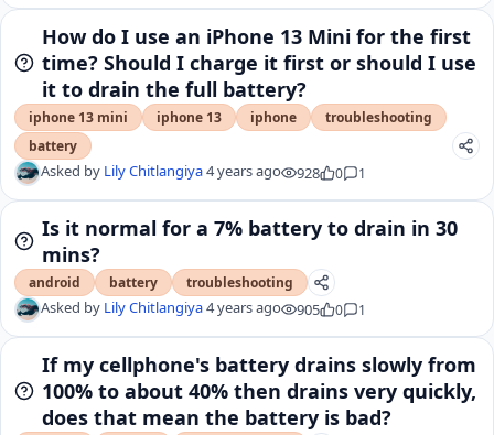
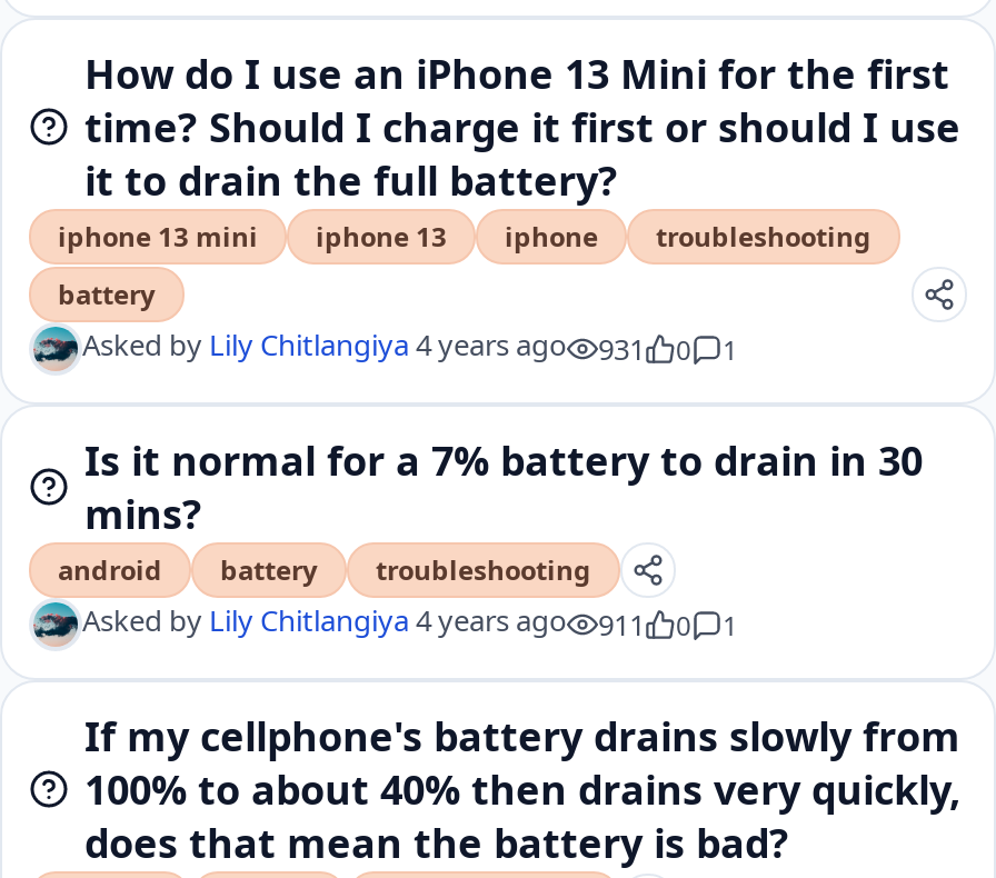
- Asked by Lily Chitlangiya 4 years ago 928 0 1
+ Asked by Lily Chitlangiya 4 years ago 931 0 1

- Asked by Lily Chitlangiya 4 years ago 905 0 1
+ Asked by Lily Chitlangiya 4 years ago 911 0 1
